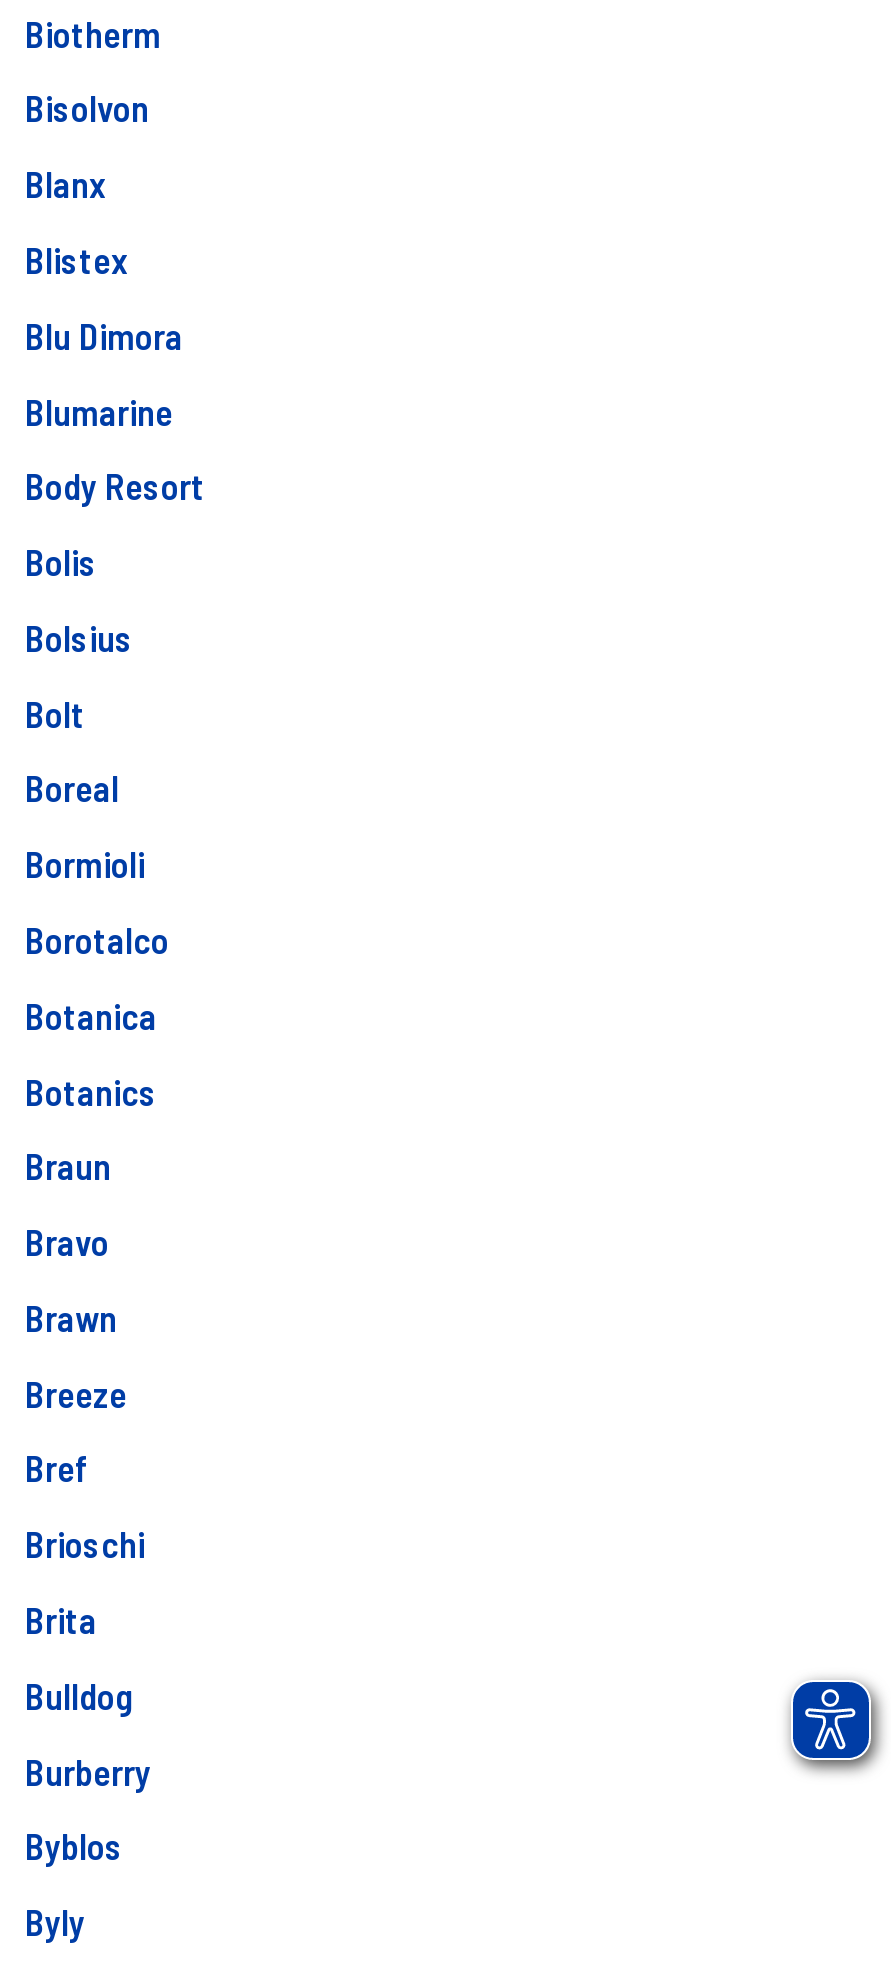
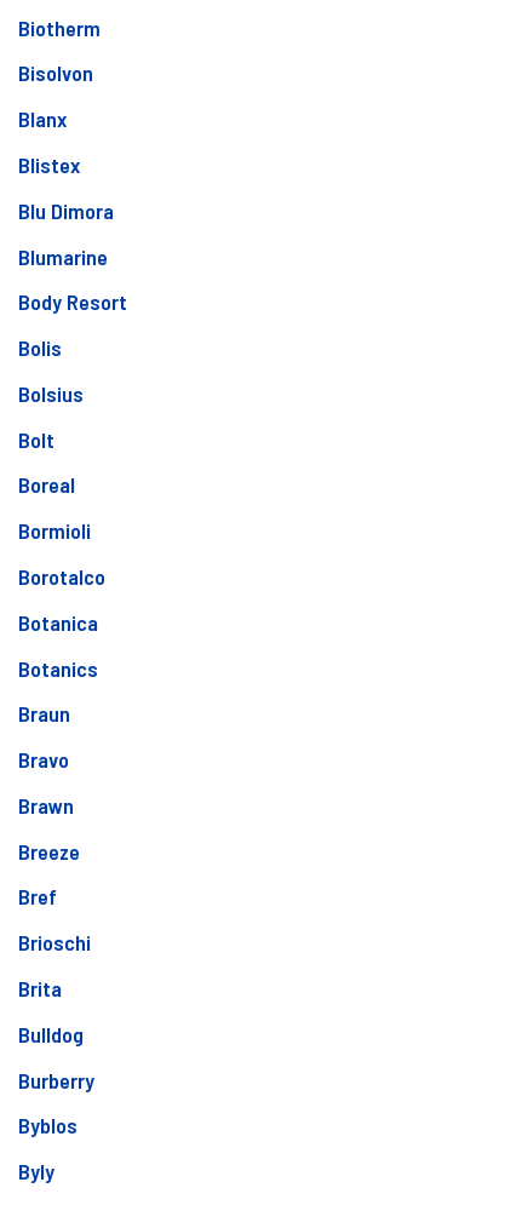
- [image]
